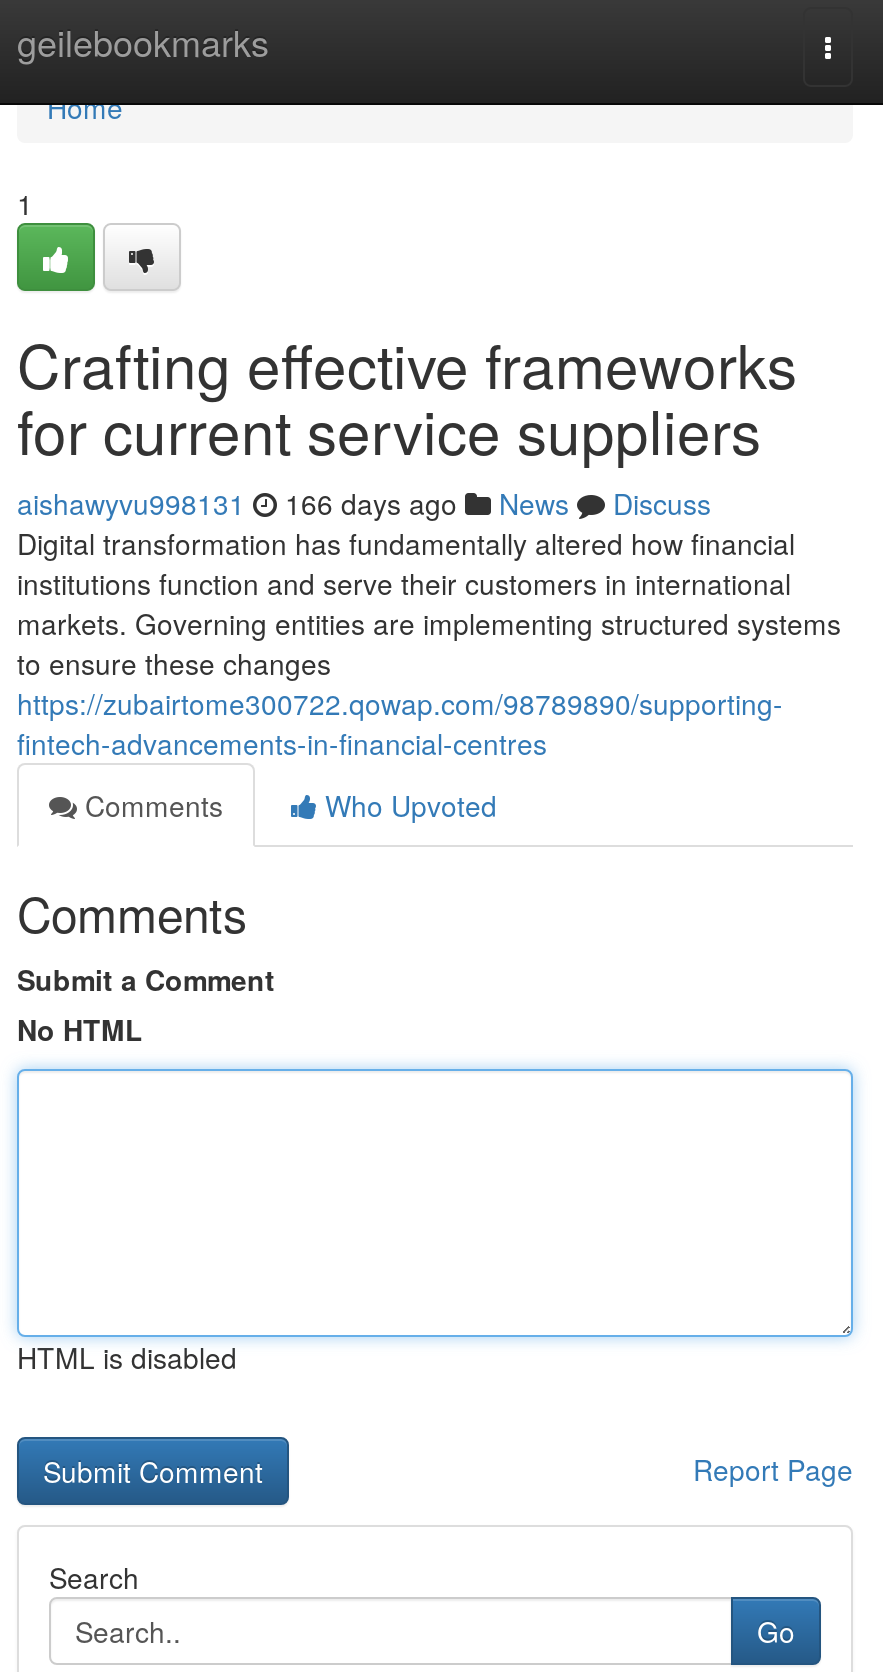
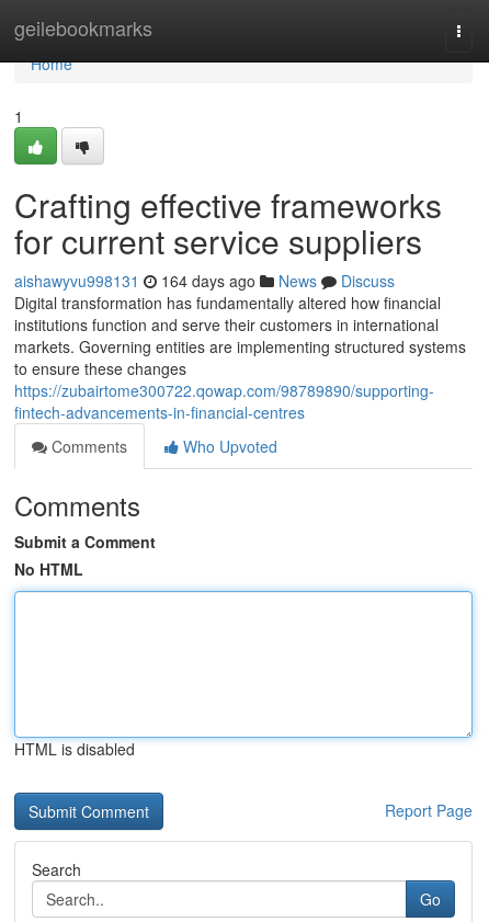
- aishawyvu998131 166 days ago News Discuss
+ aishawyvu998131 164 days ago News Discuss
